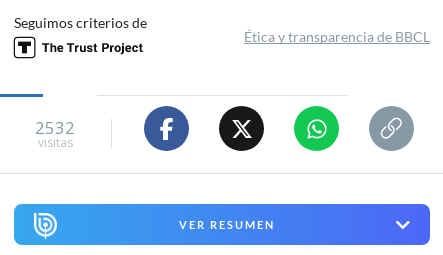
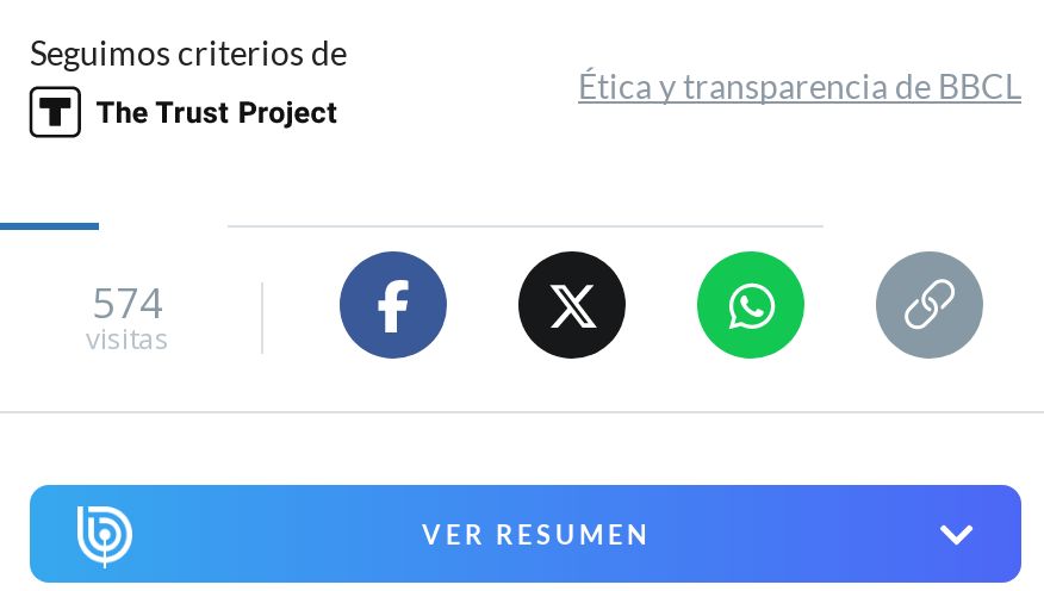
- 2532
+ 574
